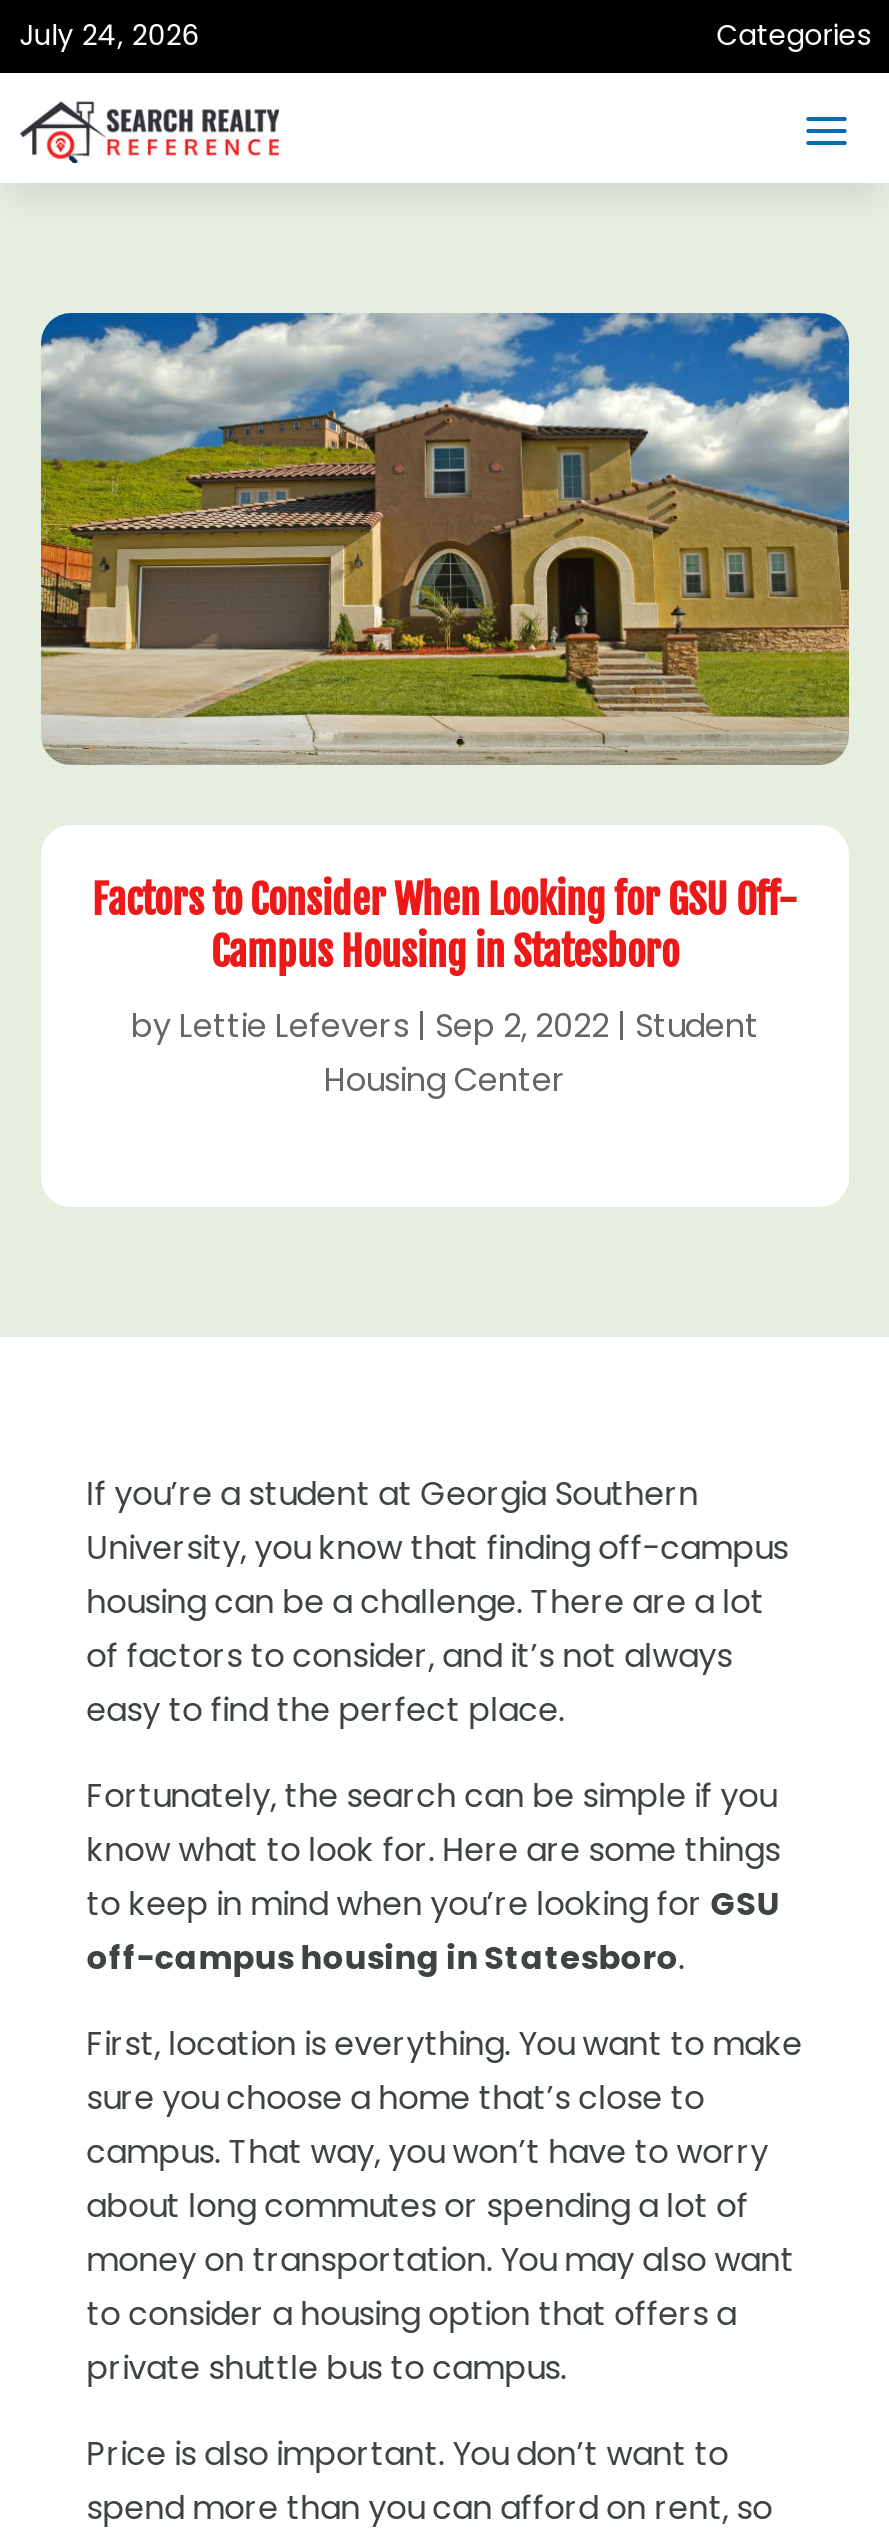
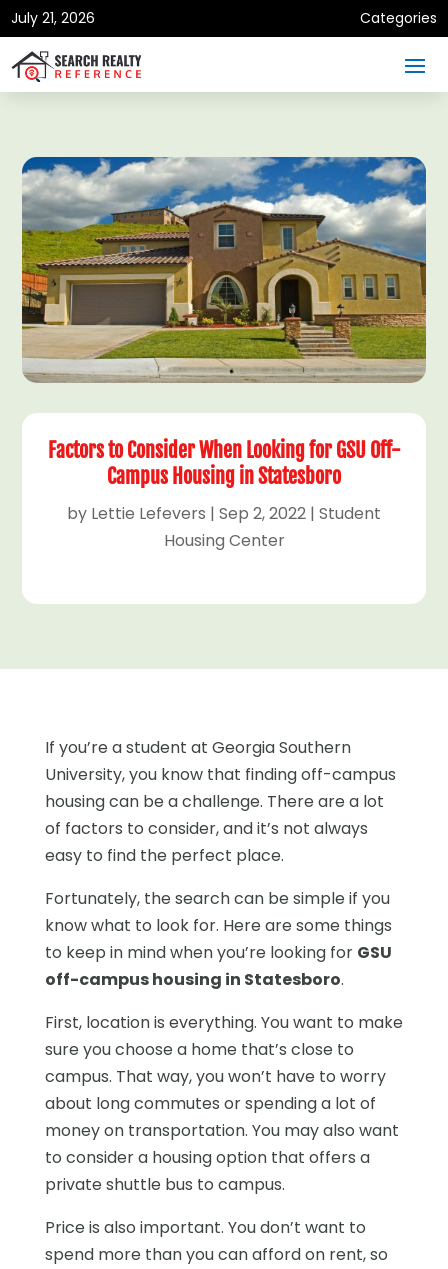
- July 24, 2026
+ July 21, 2026
